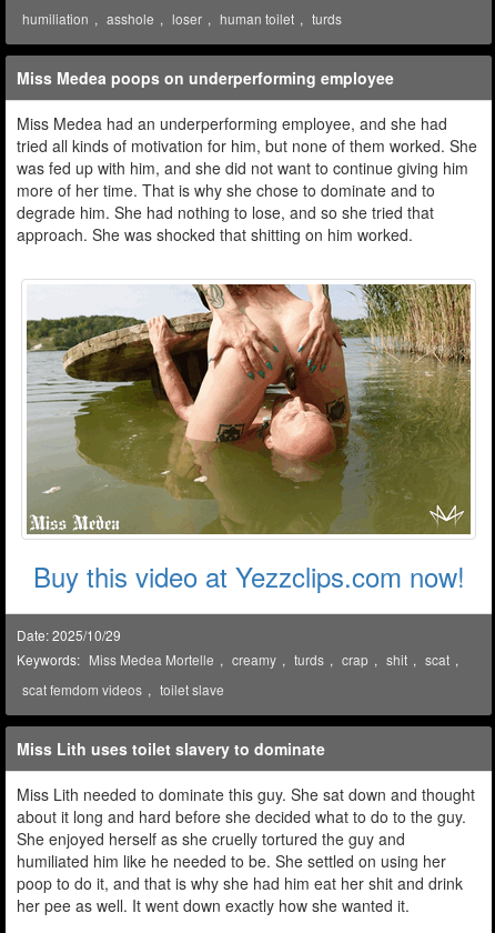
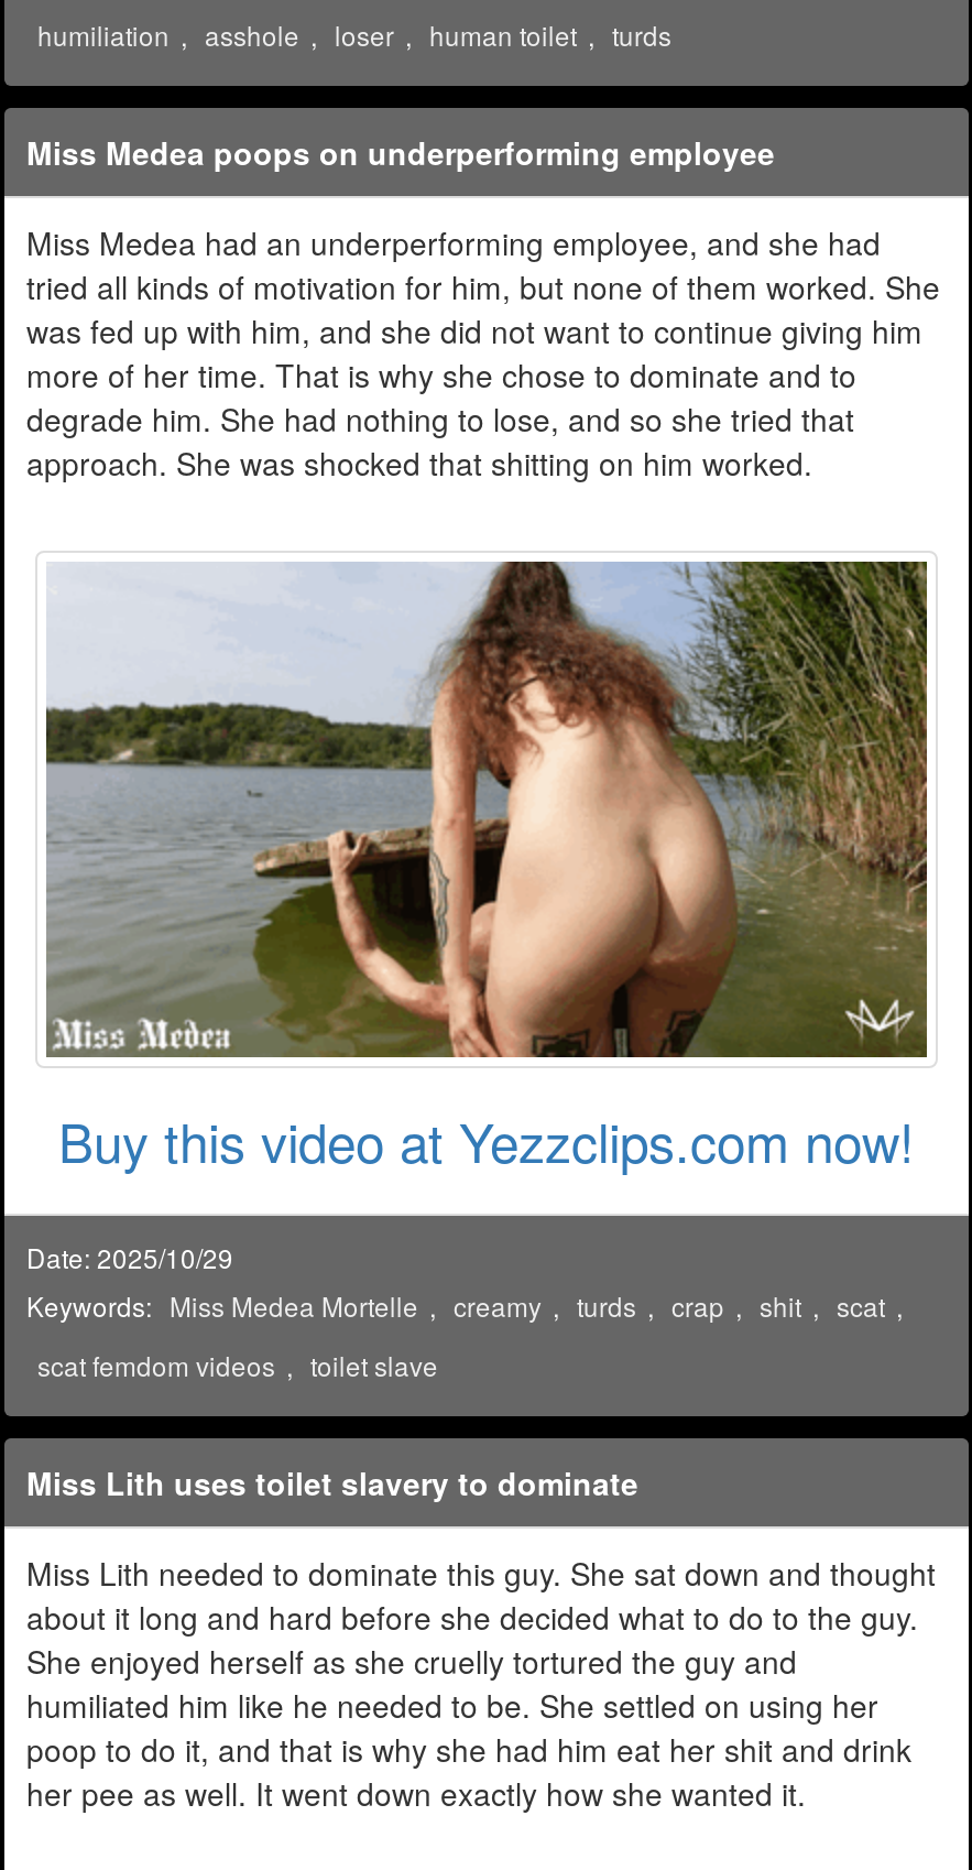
- [image]
+ [image]
